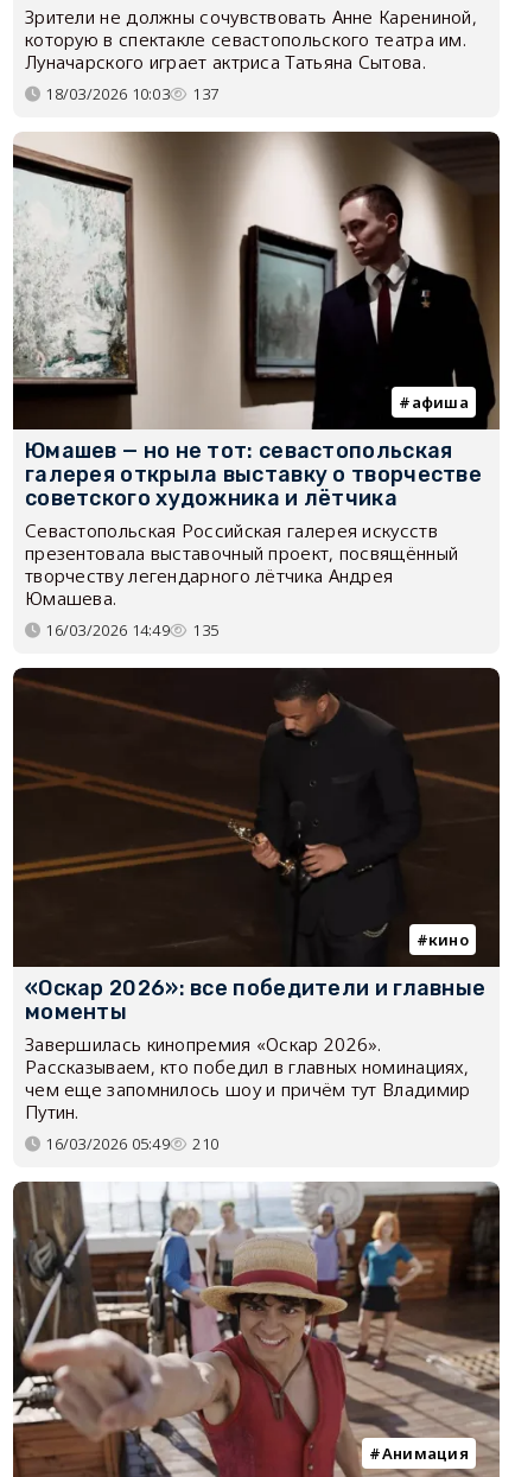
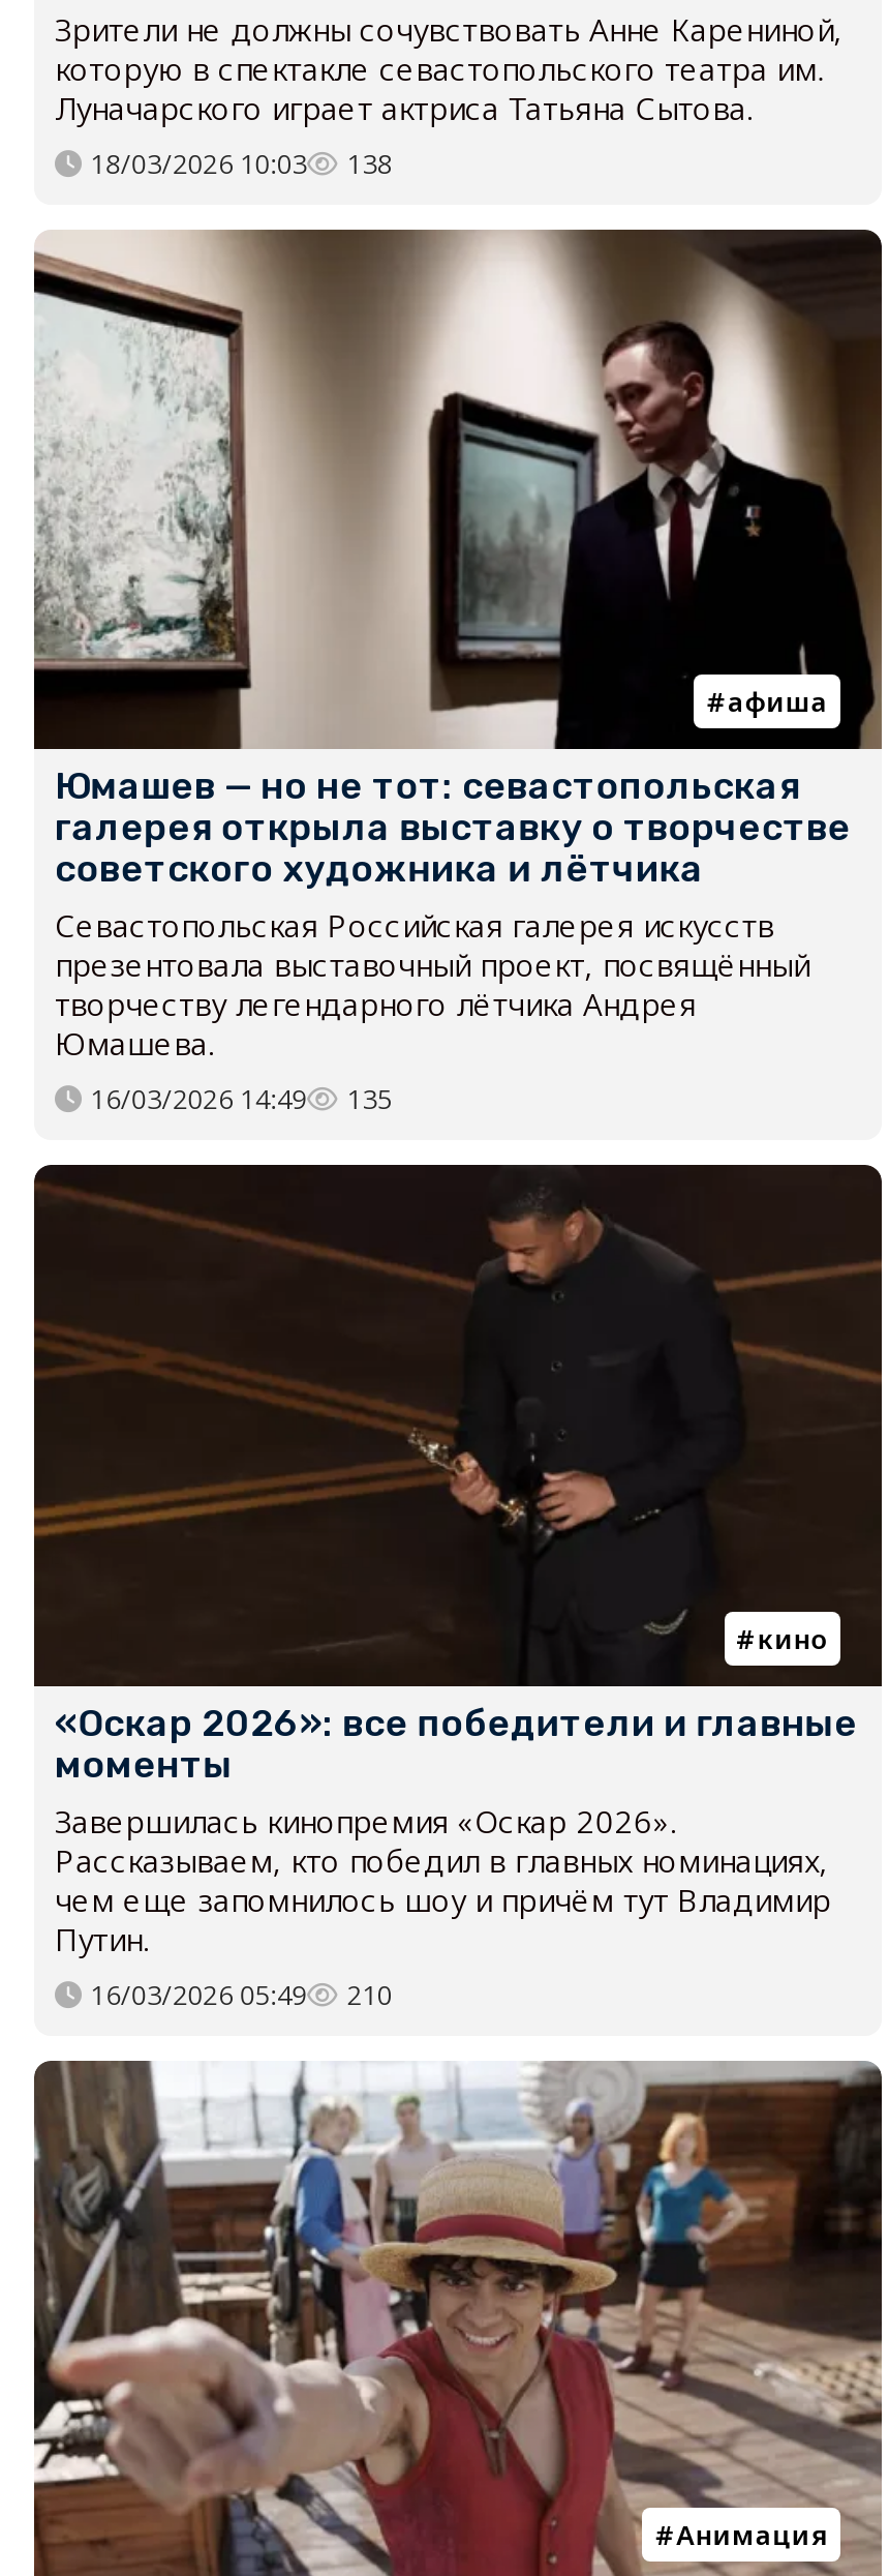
- 18/03/2026 10:03 137
+ 18/03/2026 10:03 138
